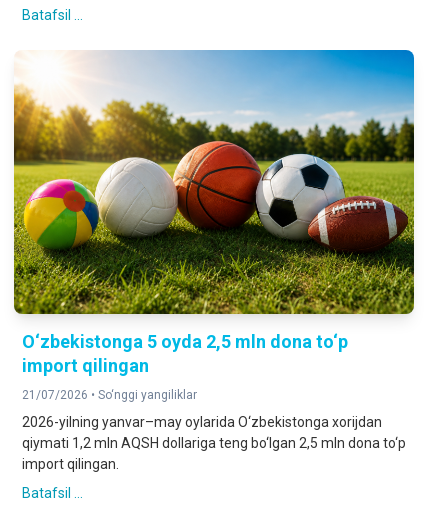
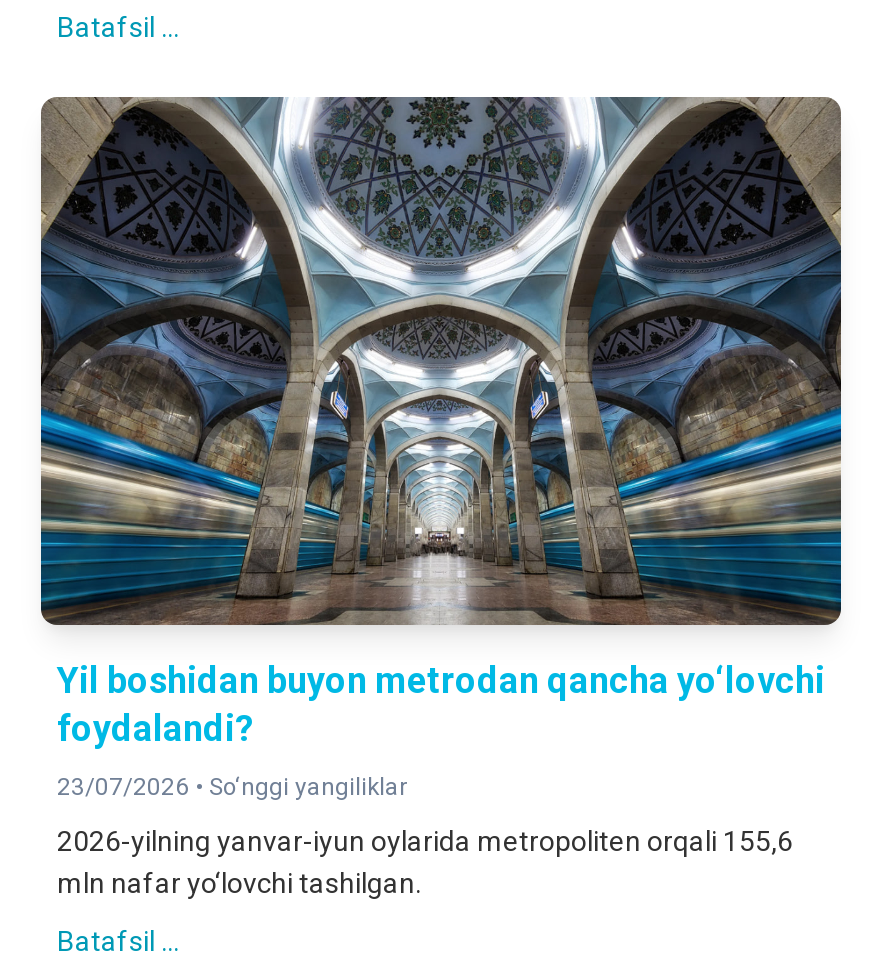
- [image]
- O‘zbekistonga 5 oyda 2,5 mln dona to‘p
- import qilingan
+ [image]
+ Yil boshidan buyon metrodan qancha yo‘lovchi
+ foydalandi?

- 21/07/2026 • So‘nggi yangiliklar
+ 23/07/2026 • So‘nggi yangiliklar

- 2026-yilning yanvar–may oylarida O‘zbekistonga xorijdan
- qiymati 1,2 mln AQSH dollariga teng bo‘lgan 2,5 mln dona to‘p
- import qilingan.
+ 2026-yilning yanvar-iyun oylarida metropoliten orqali 155,6
+ mln nafar yo‘lovchi tashilgan.
